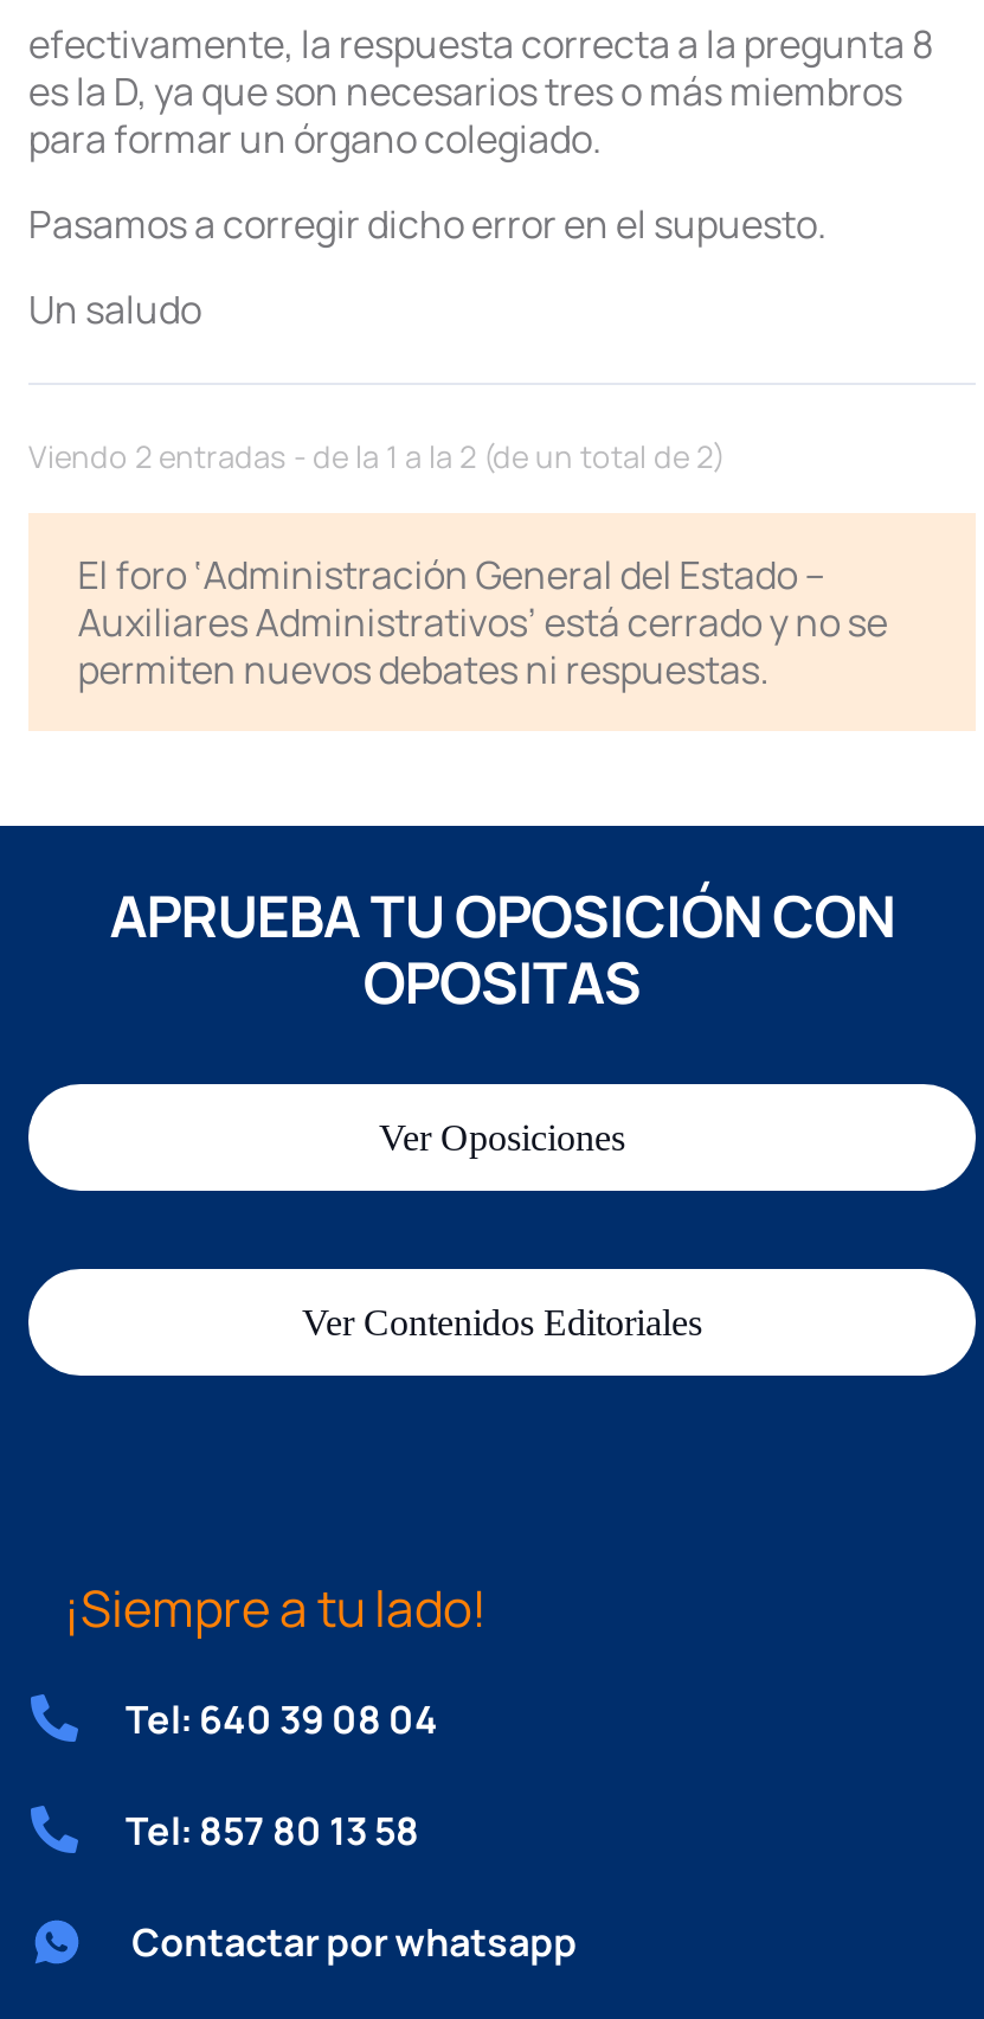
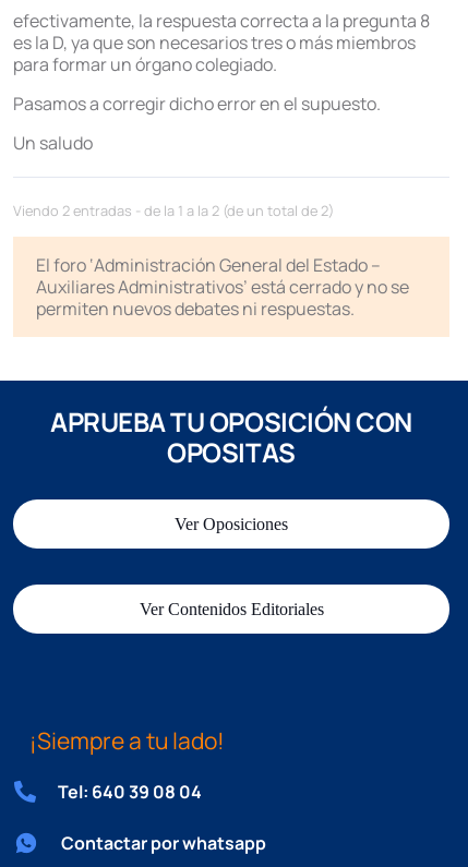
- Tel: 857 80 13 58
